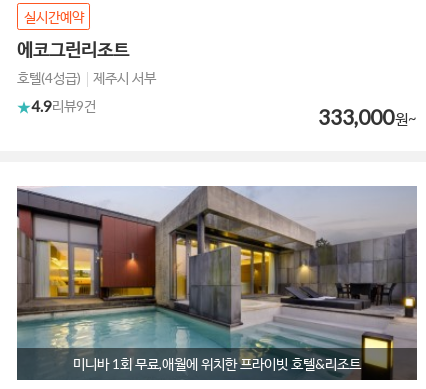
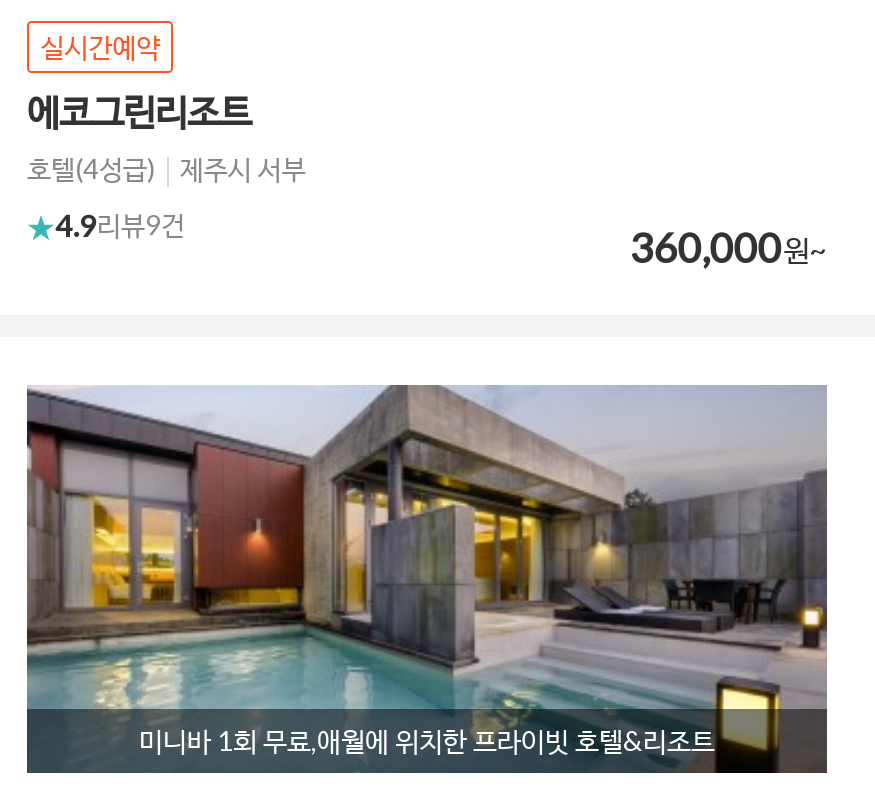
- 333,000원~
+ 360,000원~
